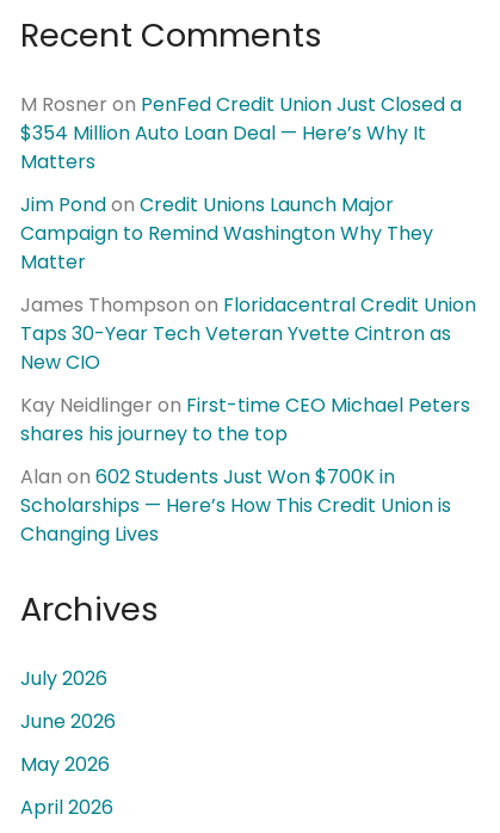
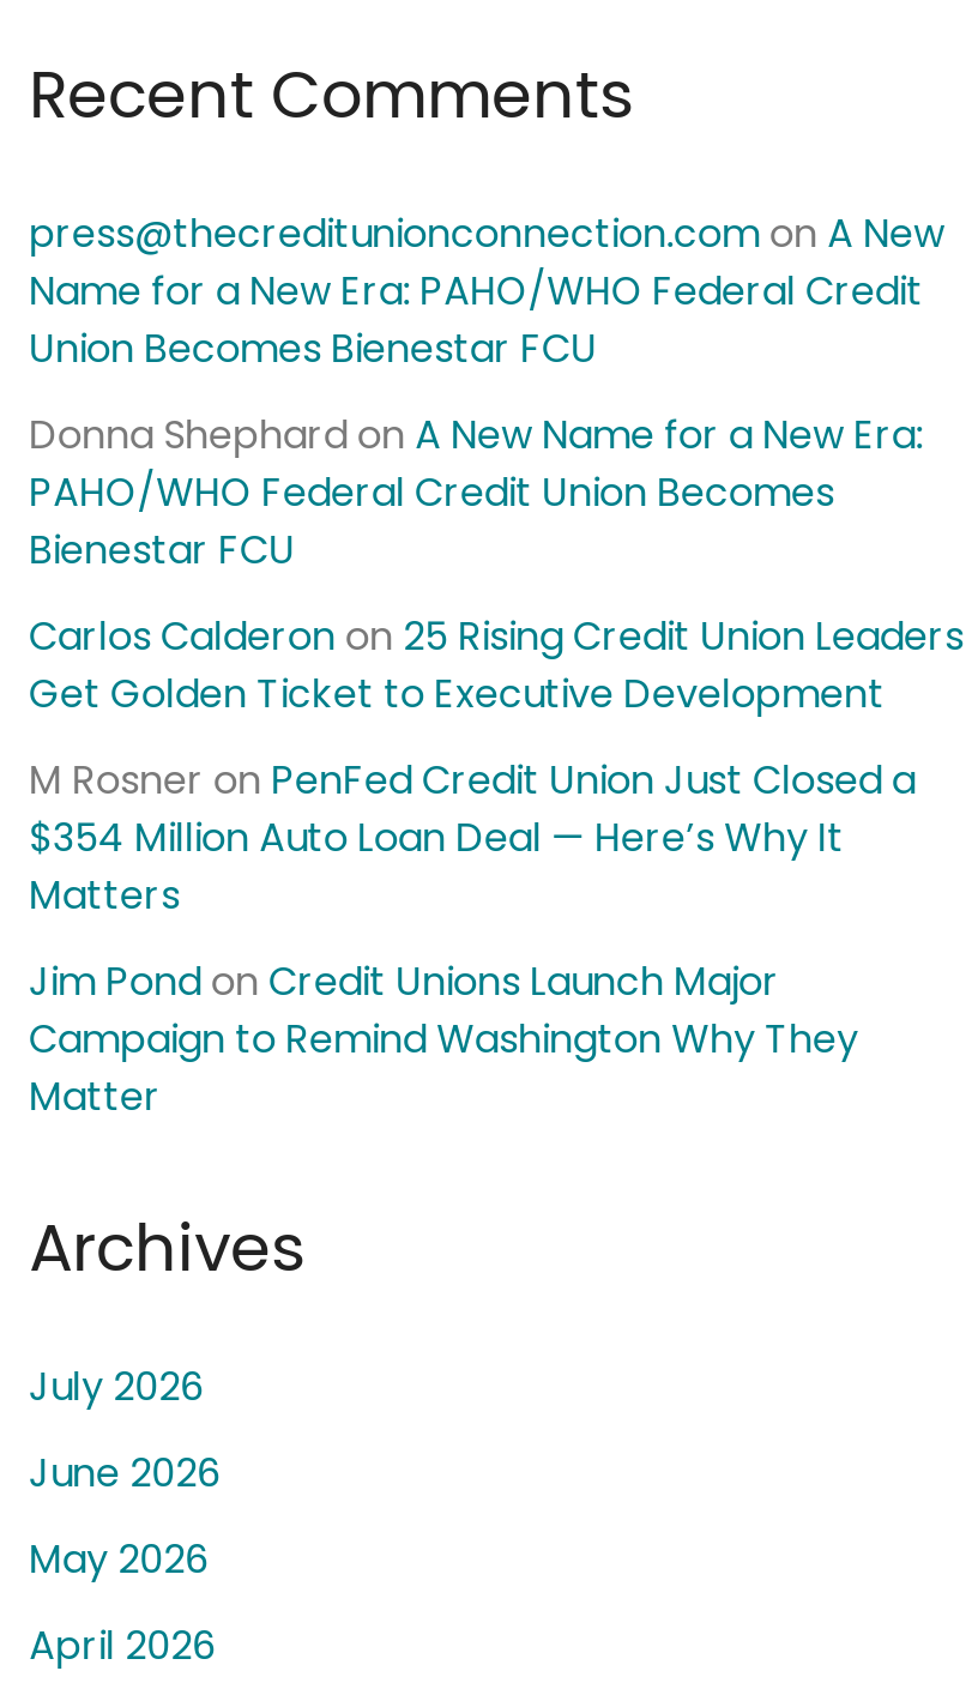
+ press@thecreditunionconnection.com on A New
+ Name for a New Era: PAHO/WHO Federal Credit
+ Union Becomes Bienestar FCU
+ Donna Shephard on A New Name for a New Era:
+ PAHO/WHO Federal Credit Union Becomes
+ Bienestar FCU
+ Carlos Calderon on 25 Rising Credit Union Leaders
+ Get Golden Ticket to Executive Development

moved down: M Rosner on PenFed Credit Union Just Closed a | $354 Million Auto Loan Deal — Here’s Why It | Matters | Jim Pond on Credit Unions Launch Major | Campaign to Remind Washington Why They | Matter

- James Thompson on Floridacentral Credit Union
- Taps 30-Year Tech Veteran Yvette Cintron as
- New CIO
- Kay Neidlinger on First-time CEO Michael Peters
- shares his journey to the top
- Alan on 602 Students Just Won $700K in
- Scholarships — Here’s How This Credit Union is
- Changing Lives
